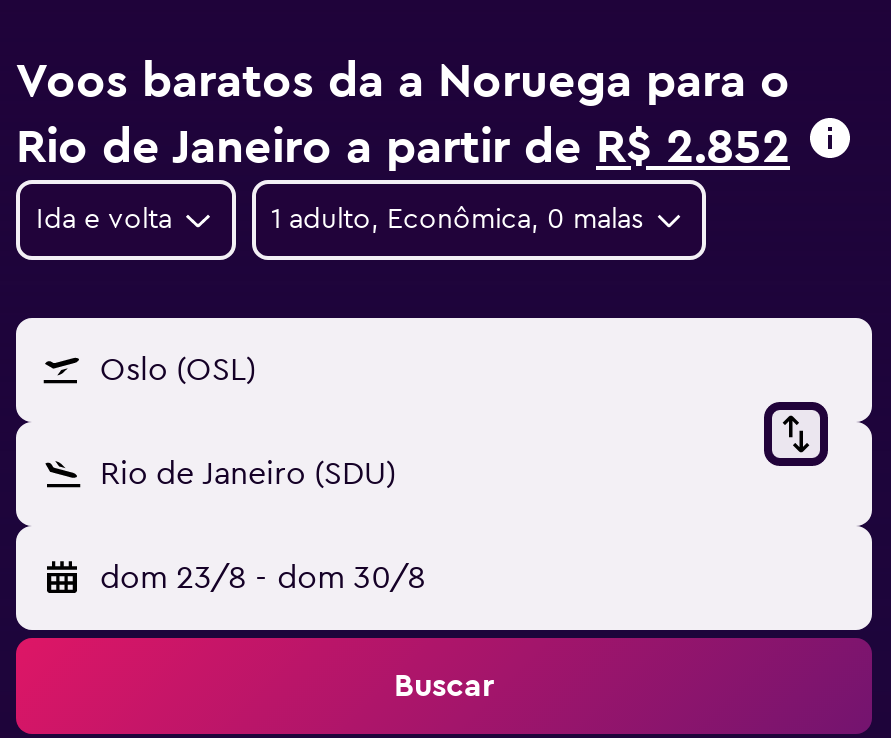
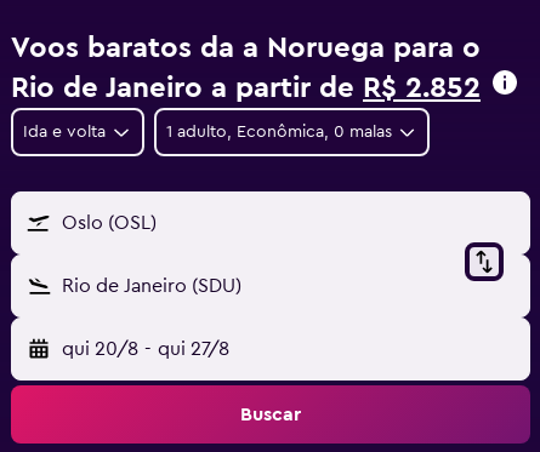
- dom 23/8 - dom 30/8
+ qui 20/8 - qui 27/8
